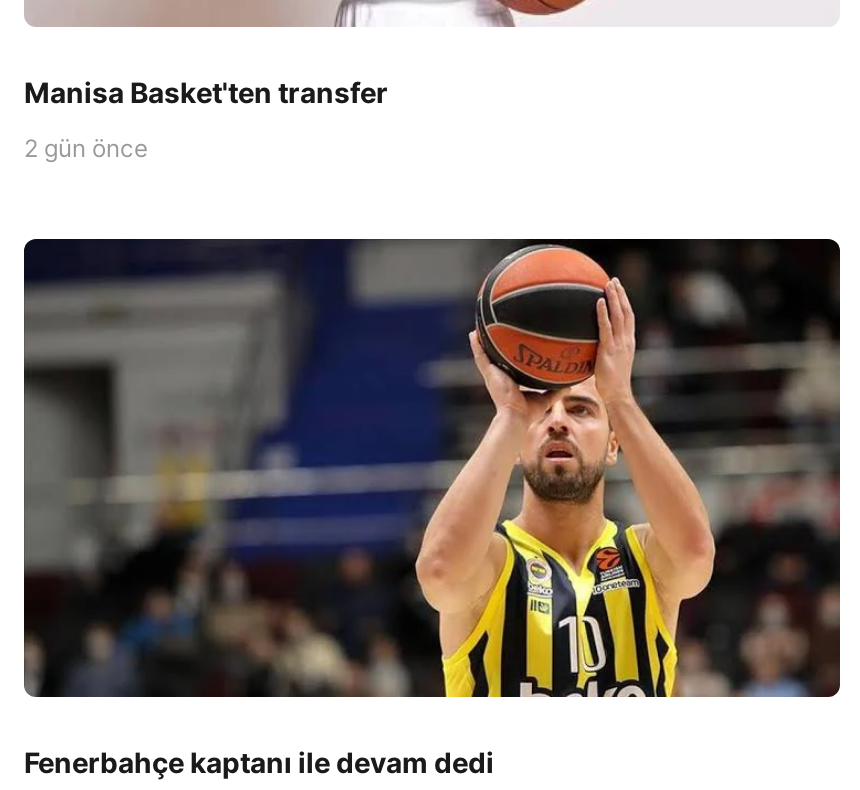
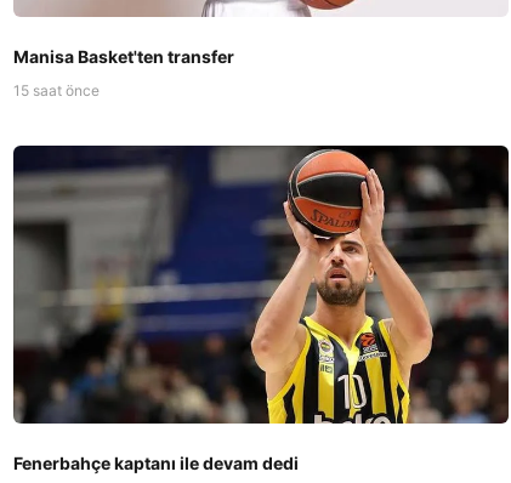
- 2 gün önce
+ 15 saat önce
